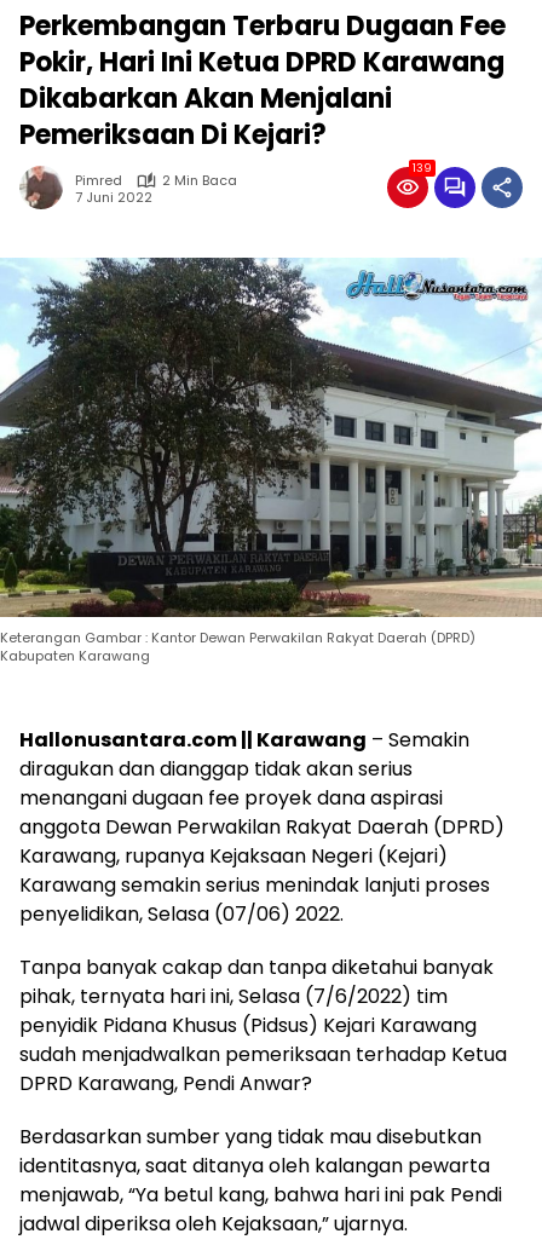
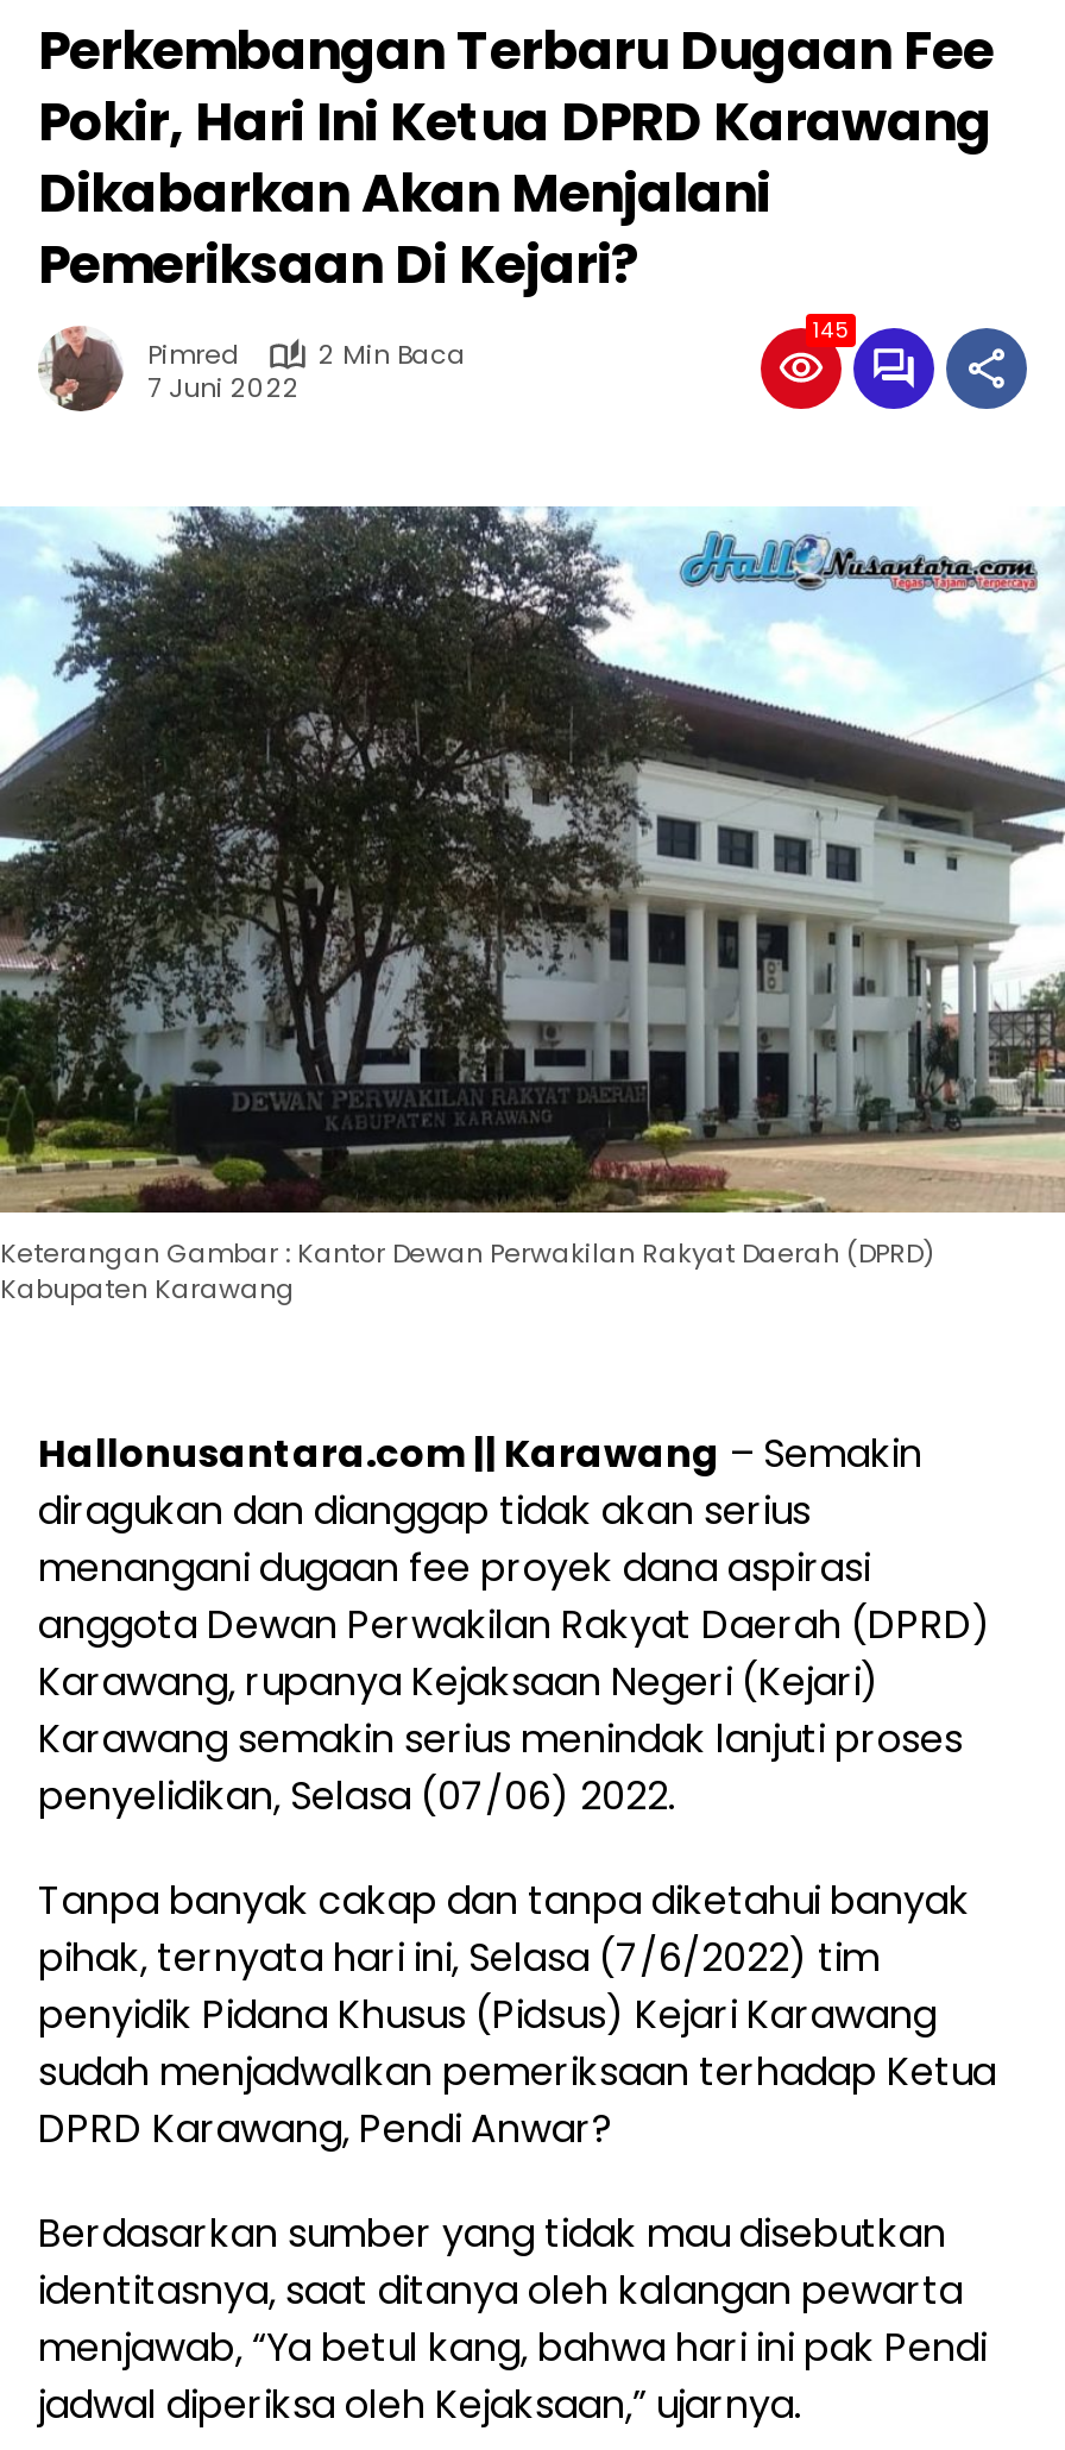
- 139
+ 145
